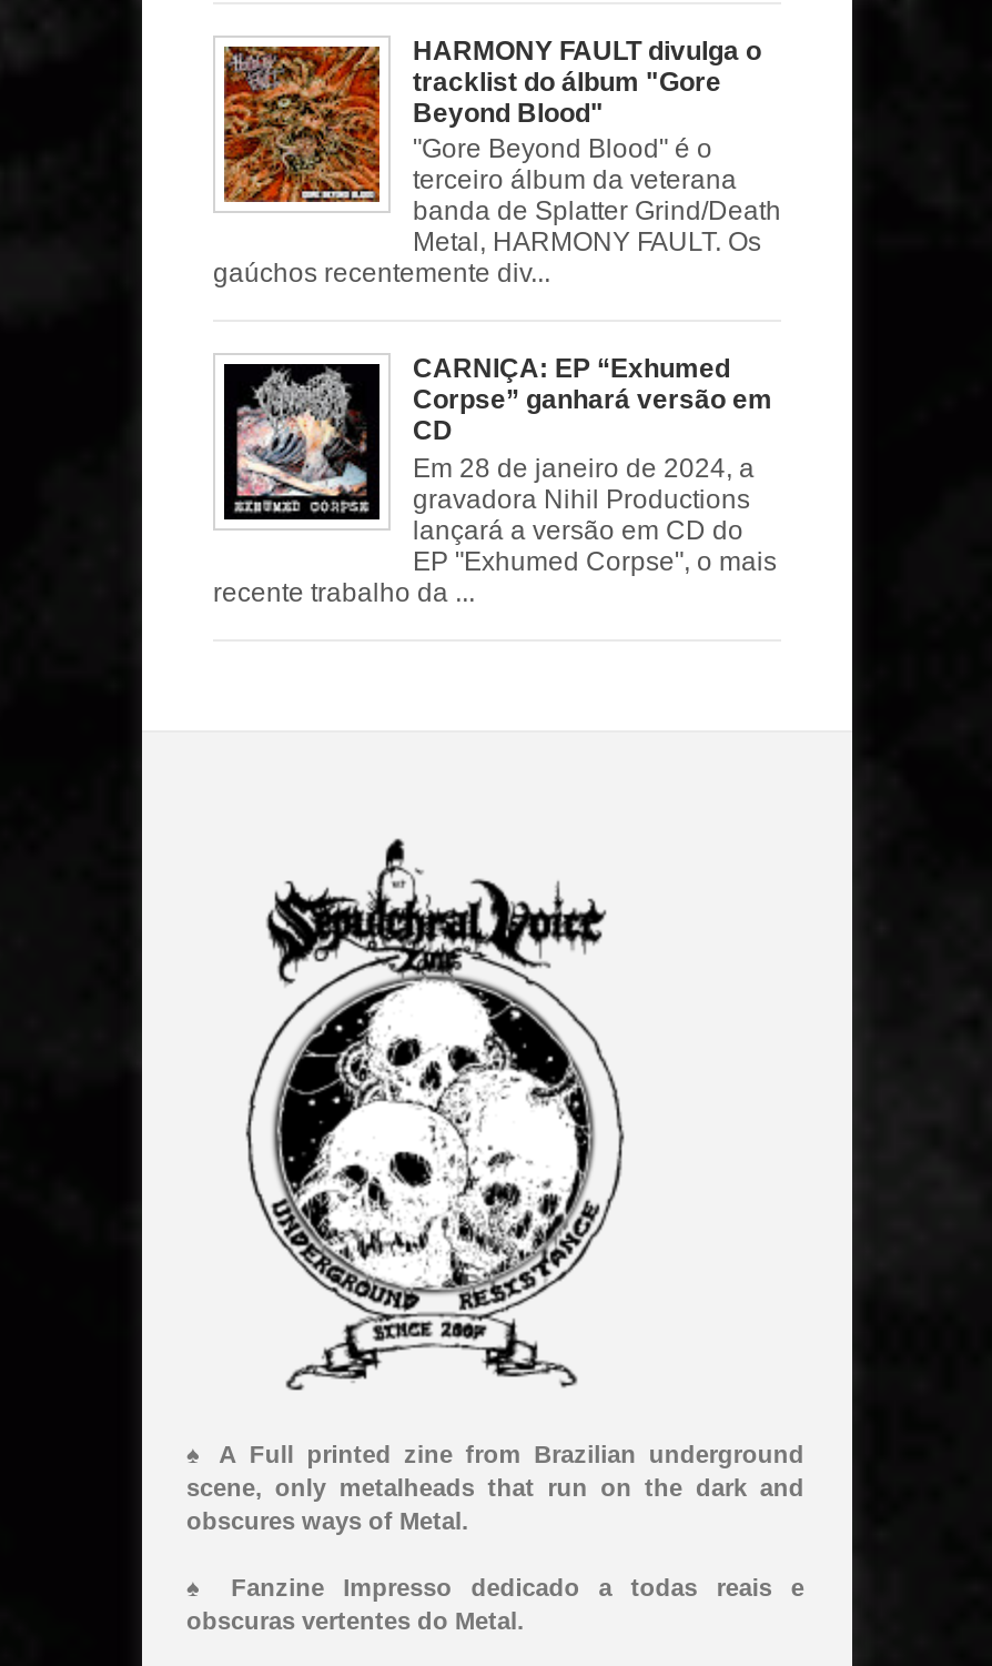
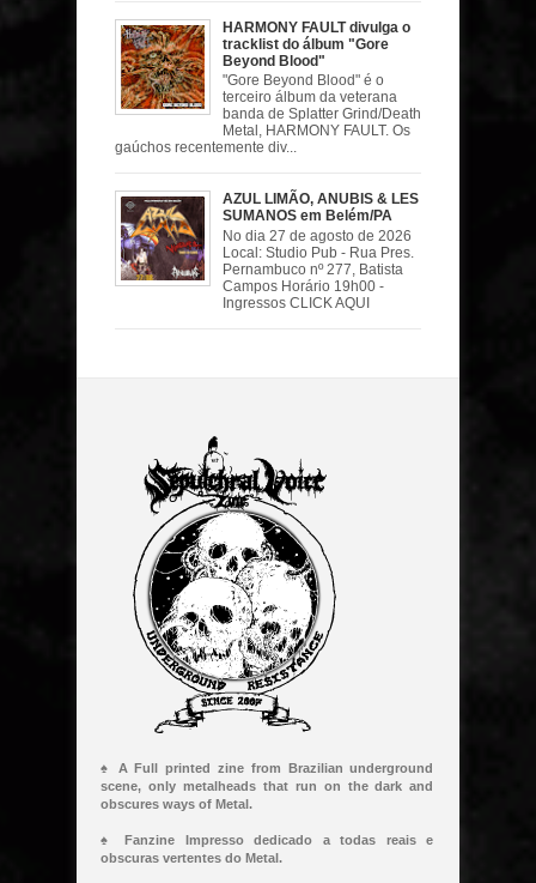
- [image]
- CARNIÇA: EP “Exhumed
- Corpse” ganhará versão em
- CD
- Em 28 de janeiro de 2024, a
- gravadora Nihil Productions
- lançará a versão em CD do
- EP "Exhumed Corpse", o mais
- recente trabalho da ...
+ [image]
+ AZUL LIMÃO, ANUBIS & LES
+ SUMANOS em Belém/PA
+ No dia 27 de agosto de 2026
+ Local: Studio Pub - Rua Pres.
+ Pernambuco nº 277, Batista
+ Campos Horário 19h00 -
+ Ingressos CLICK AQUI
